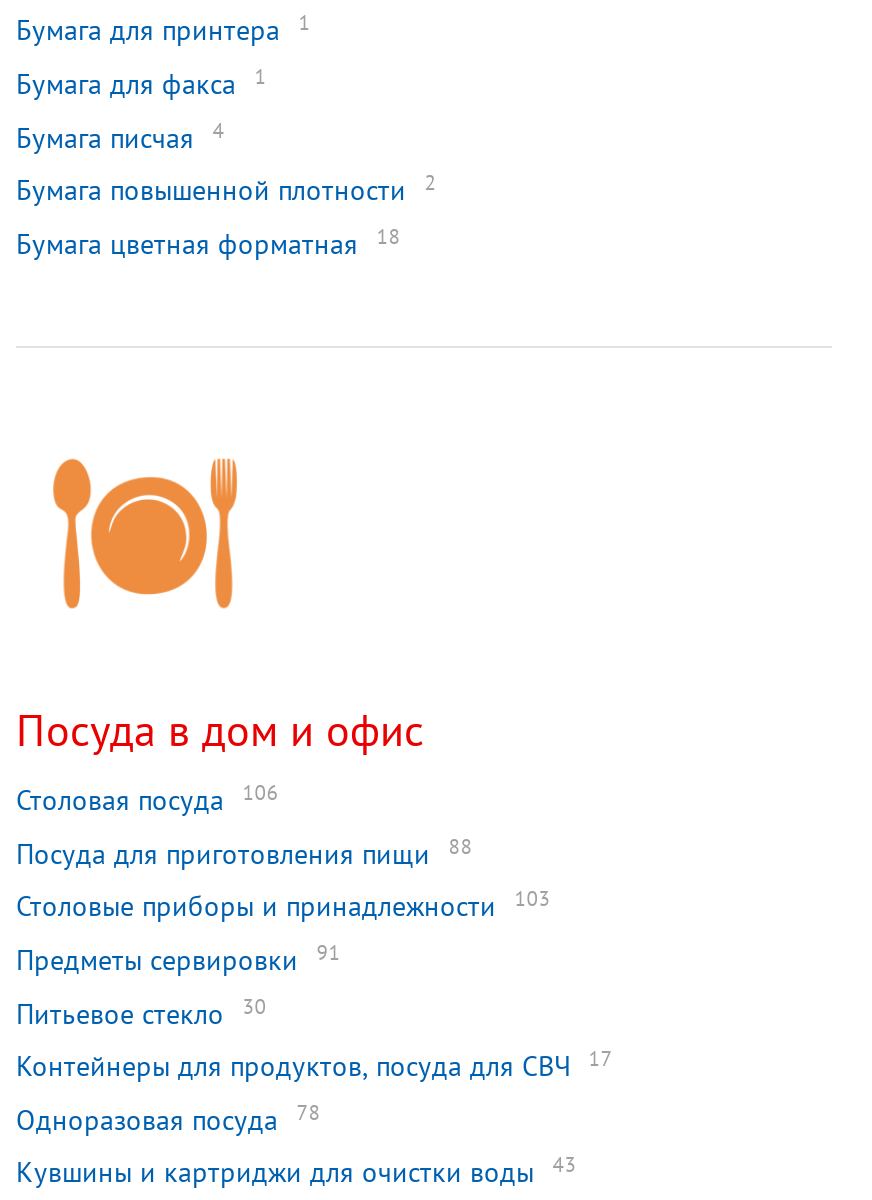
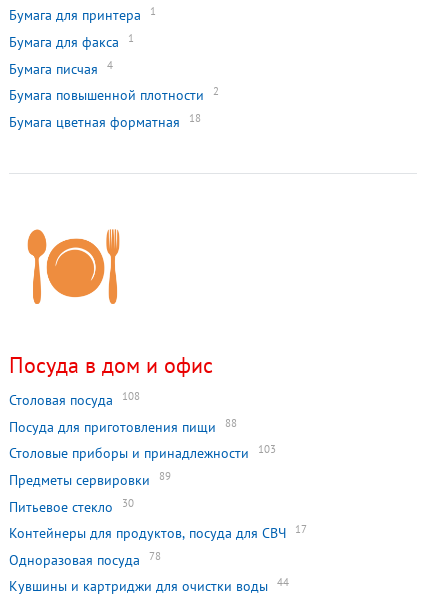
- Столовая посуда 106
+ Столовая посуда 108

- Предметы сервировки 91
+ Предметы сервировки 89

- Кувшины и картриджи для очистки воды 43
+ Кувшины и картриджи для очистки воды 44
